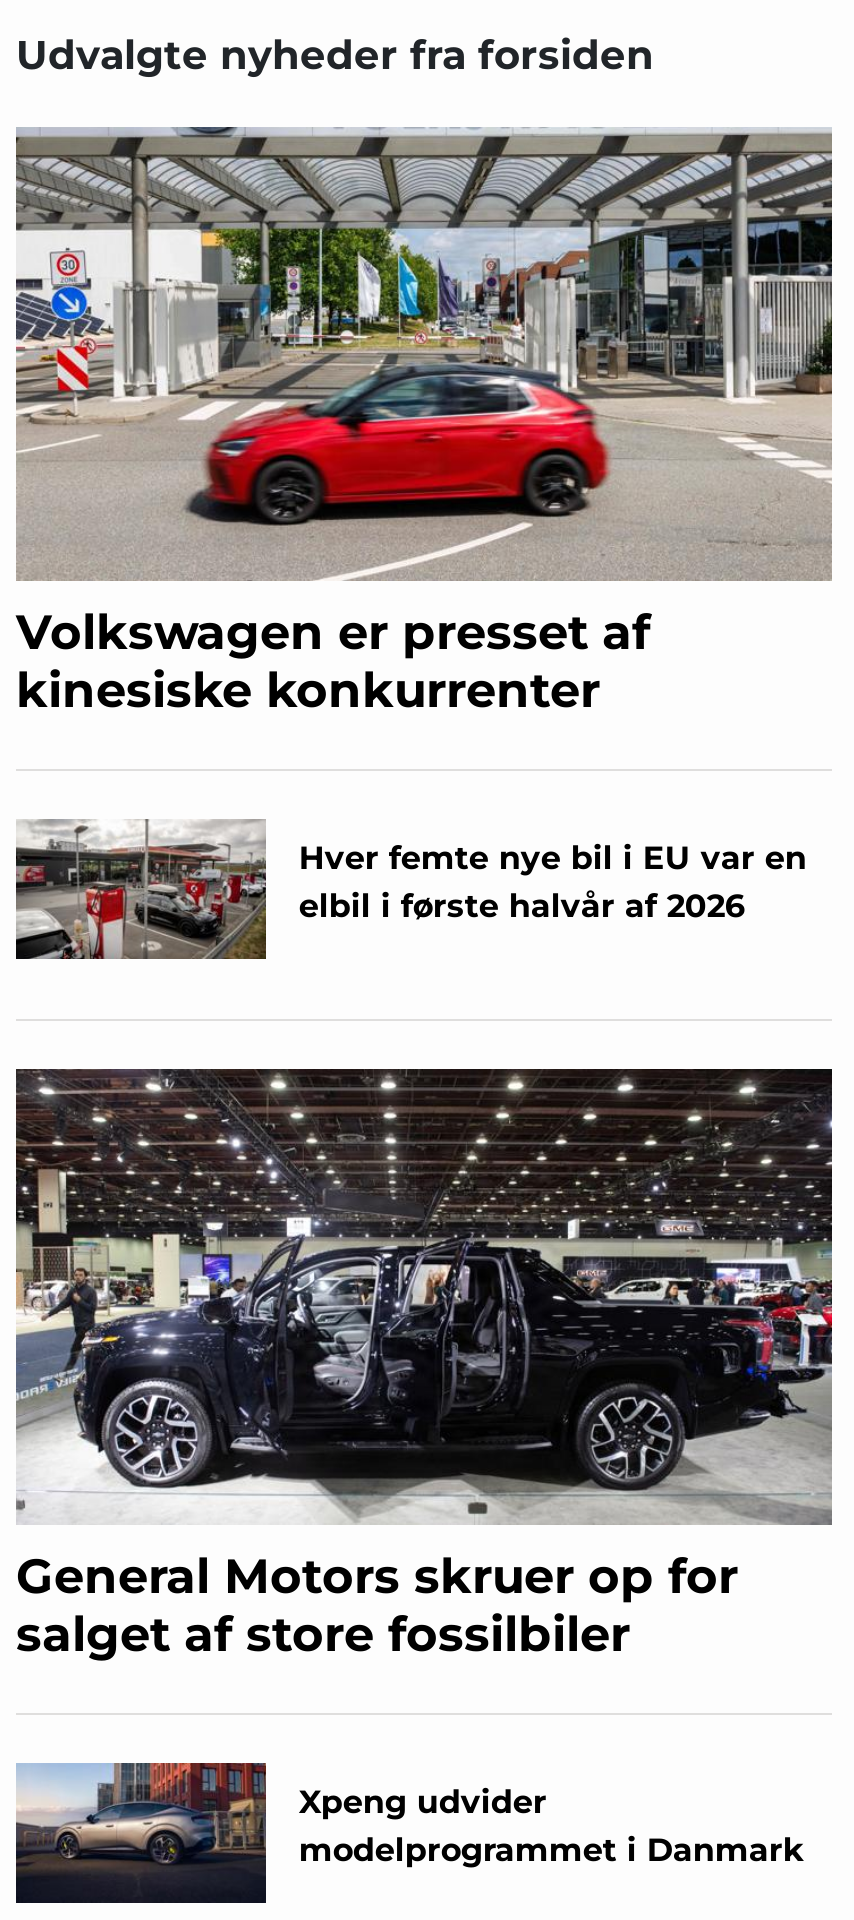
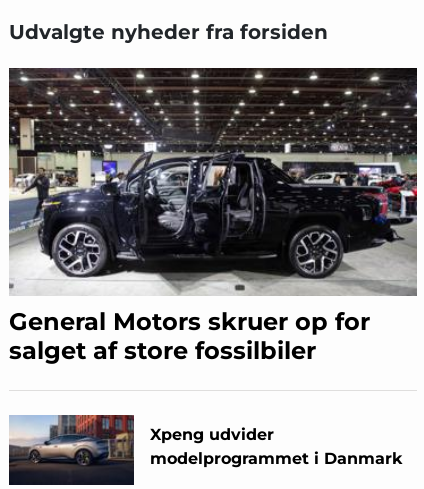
- [image]
- Volkswagen er presset af
- kinesiske konkurrenter
- Hver femte nye bil i EU var en
- elbil i første halvår af 2026

- [image]
